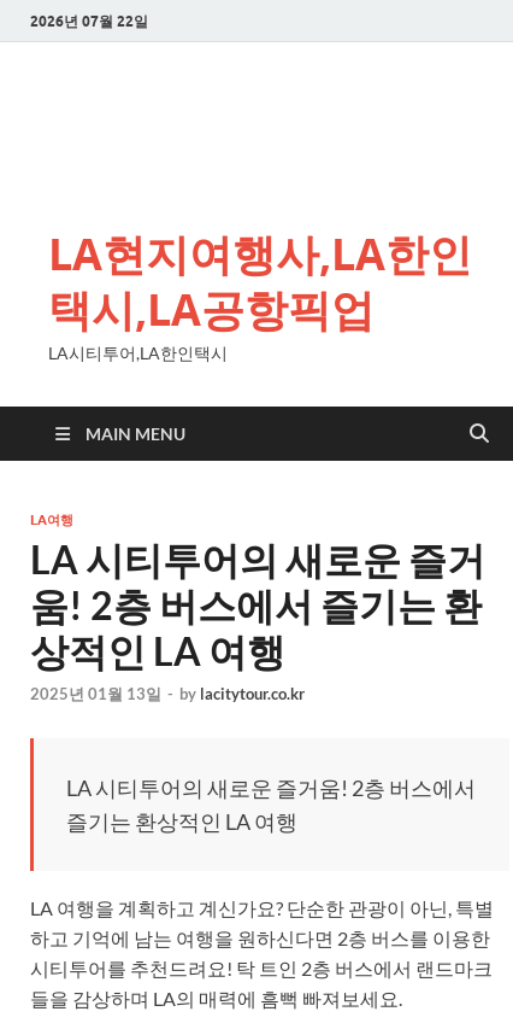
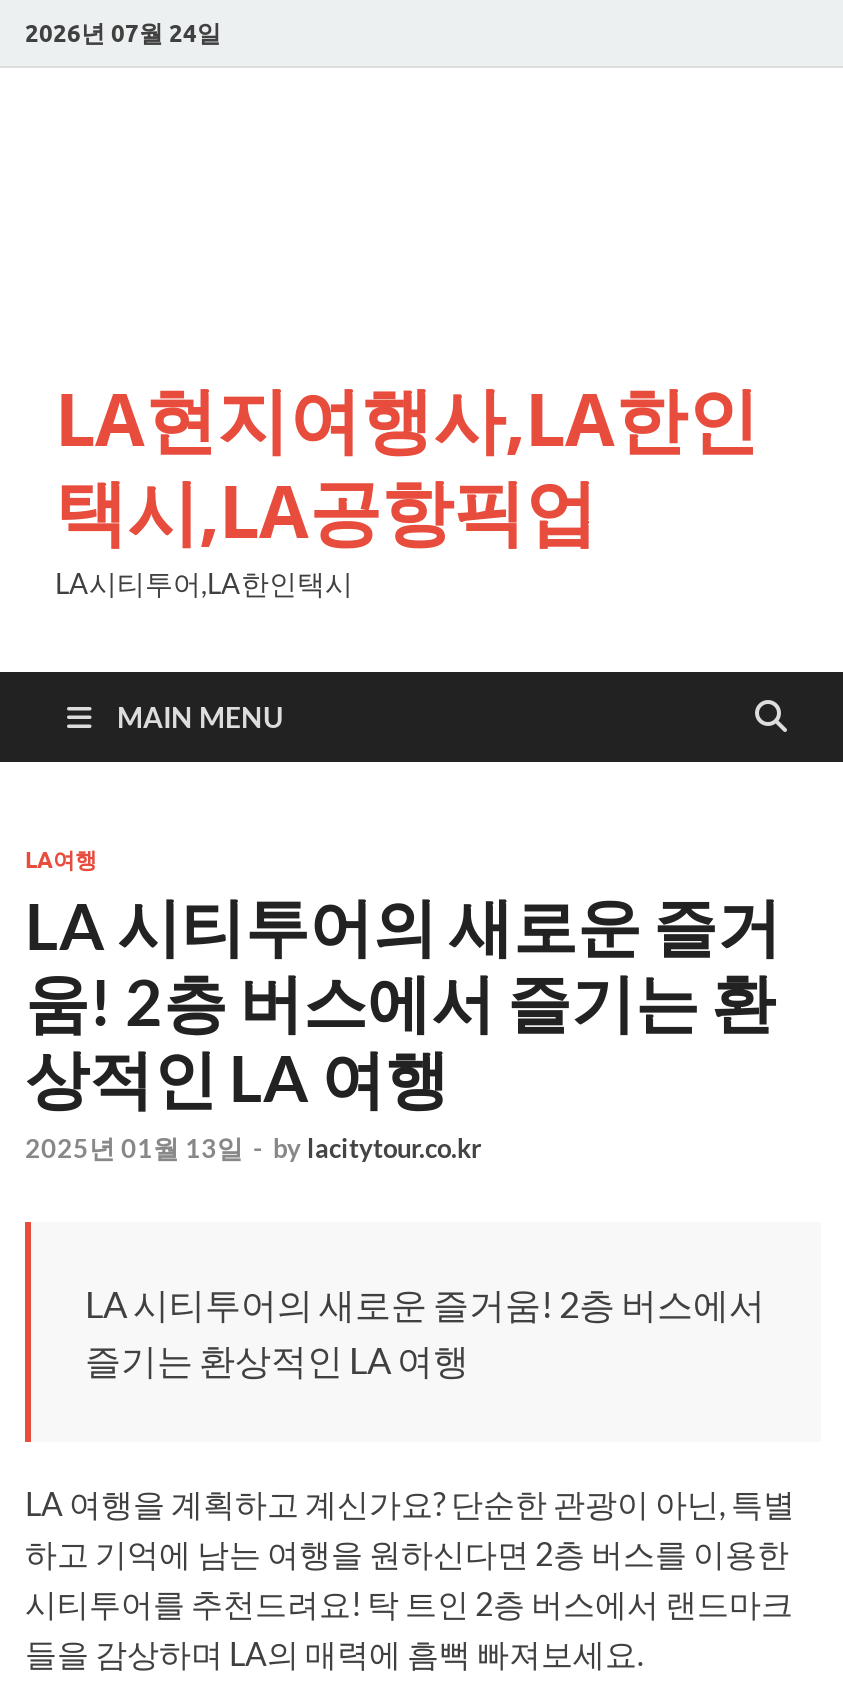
- 2026년 07월 22일
+ 2026년 07월 24일
